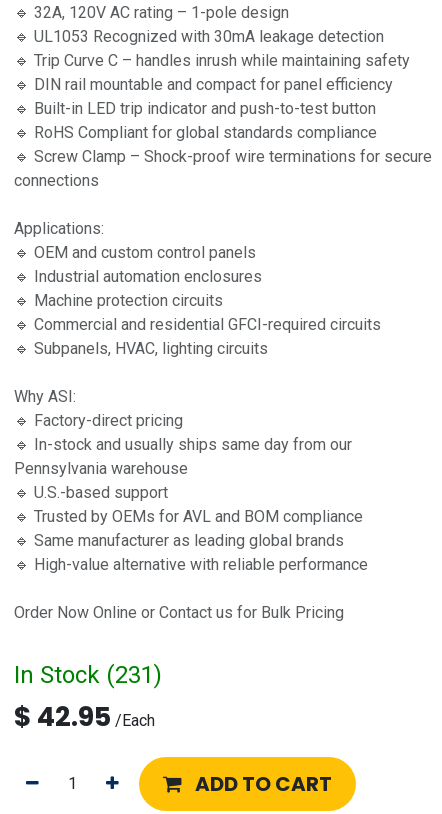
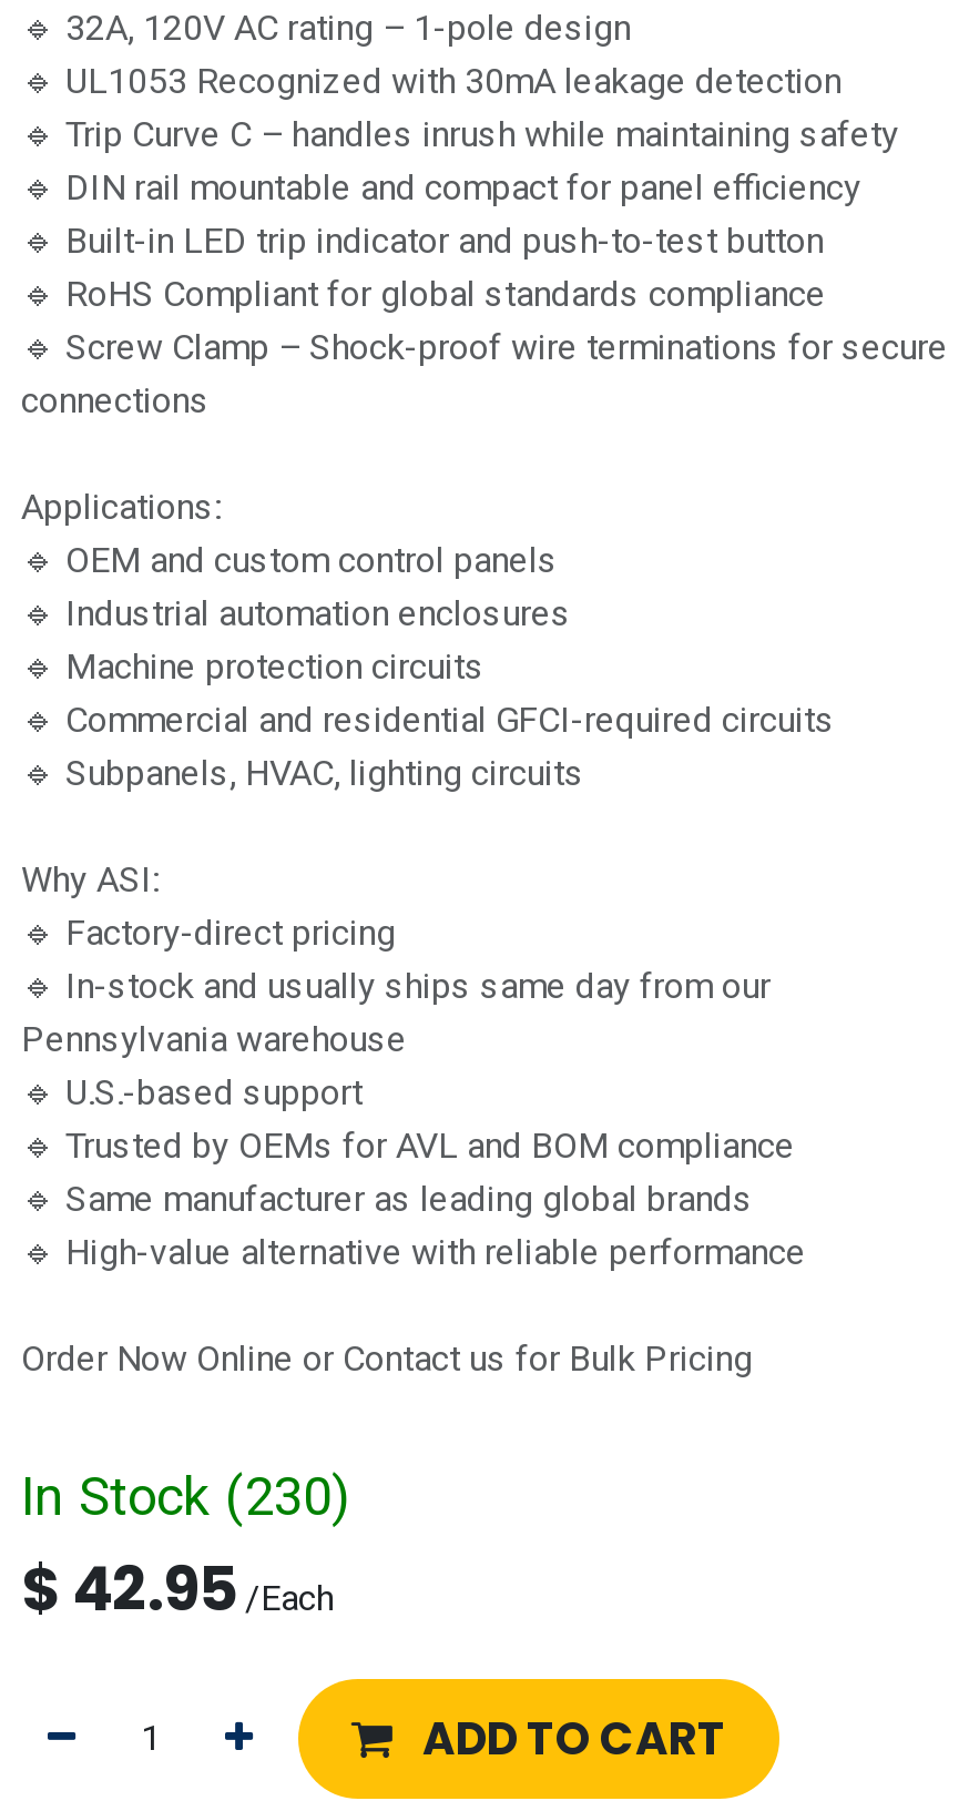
- In Stock (231)
+ In Stock (230)
